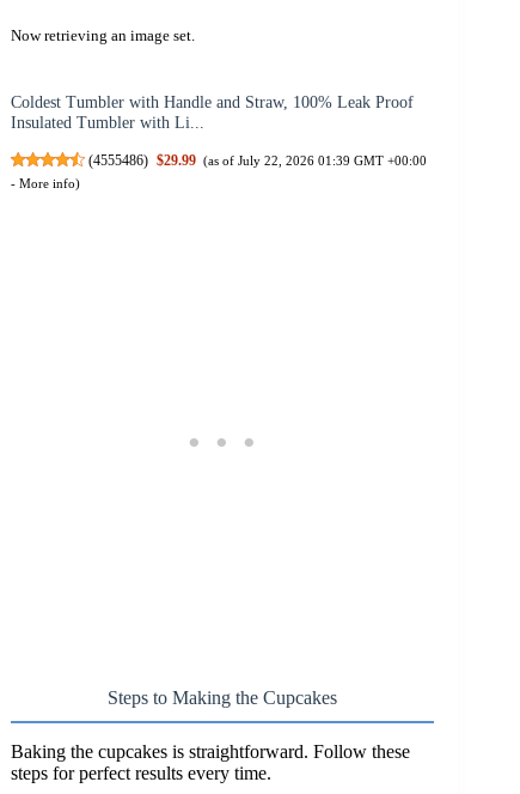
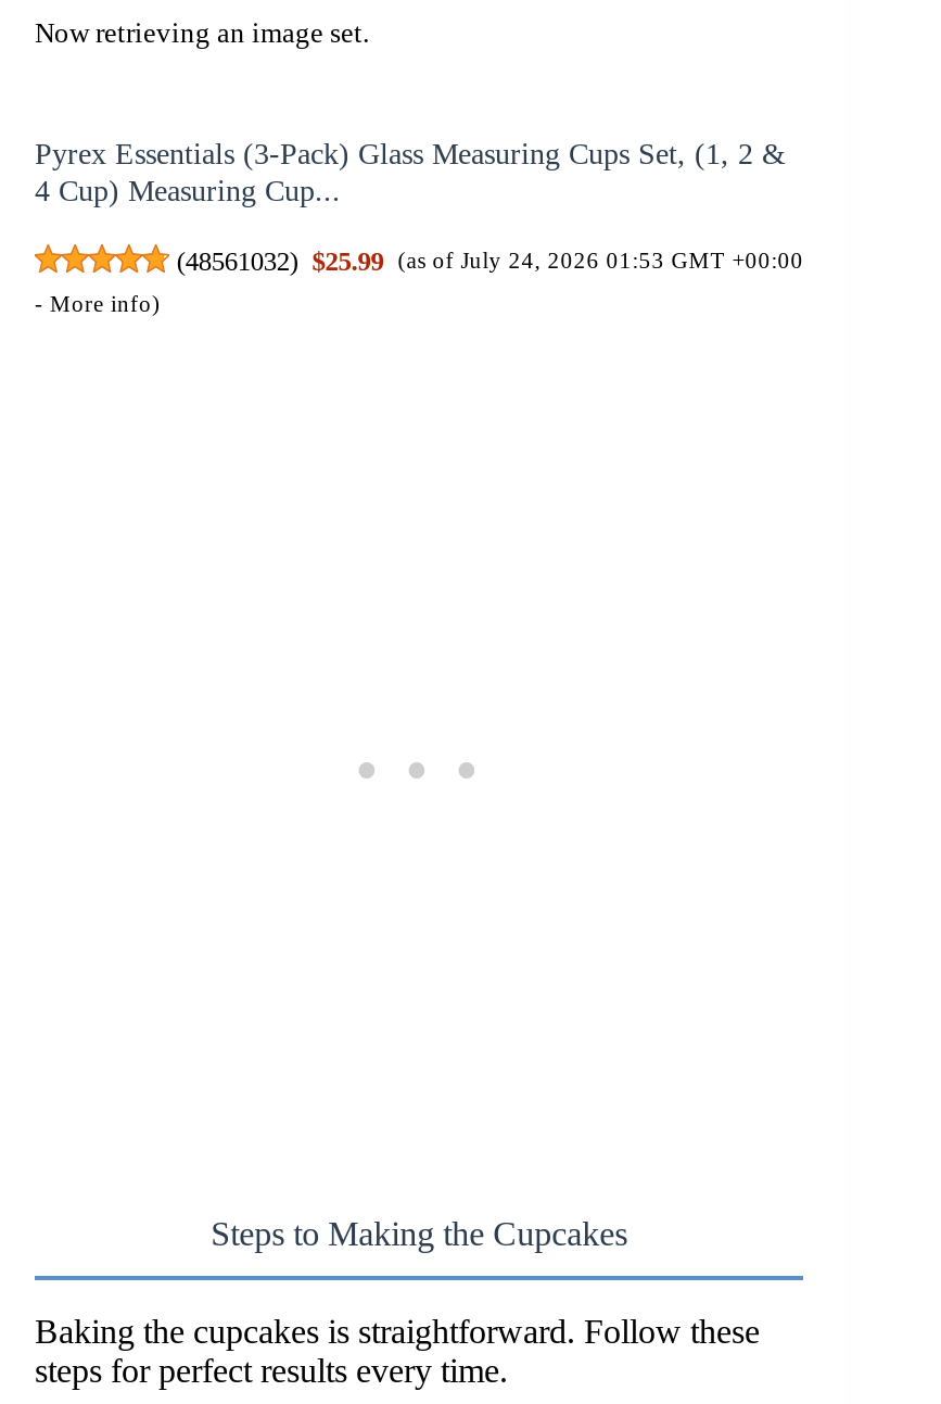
- Coldest Tumbler with Handle and Straw, 100% Leak Proof
- Insulated Tumbler with Li...
+ Pyrex Essentials (3-Pack) Glass Measuring Cups Set, (1, 2 &
+ 4 Cup) Measuring Cup...

- (4555486) $29.99 (as of July 22, 2026 01:39 GMT +00:00
+ (48561032) $25.99 (as of July 24, 2026 01:53 GMT +00:00
